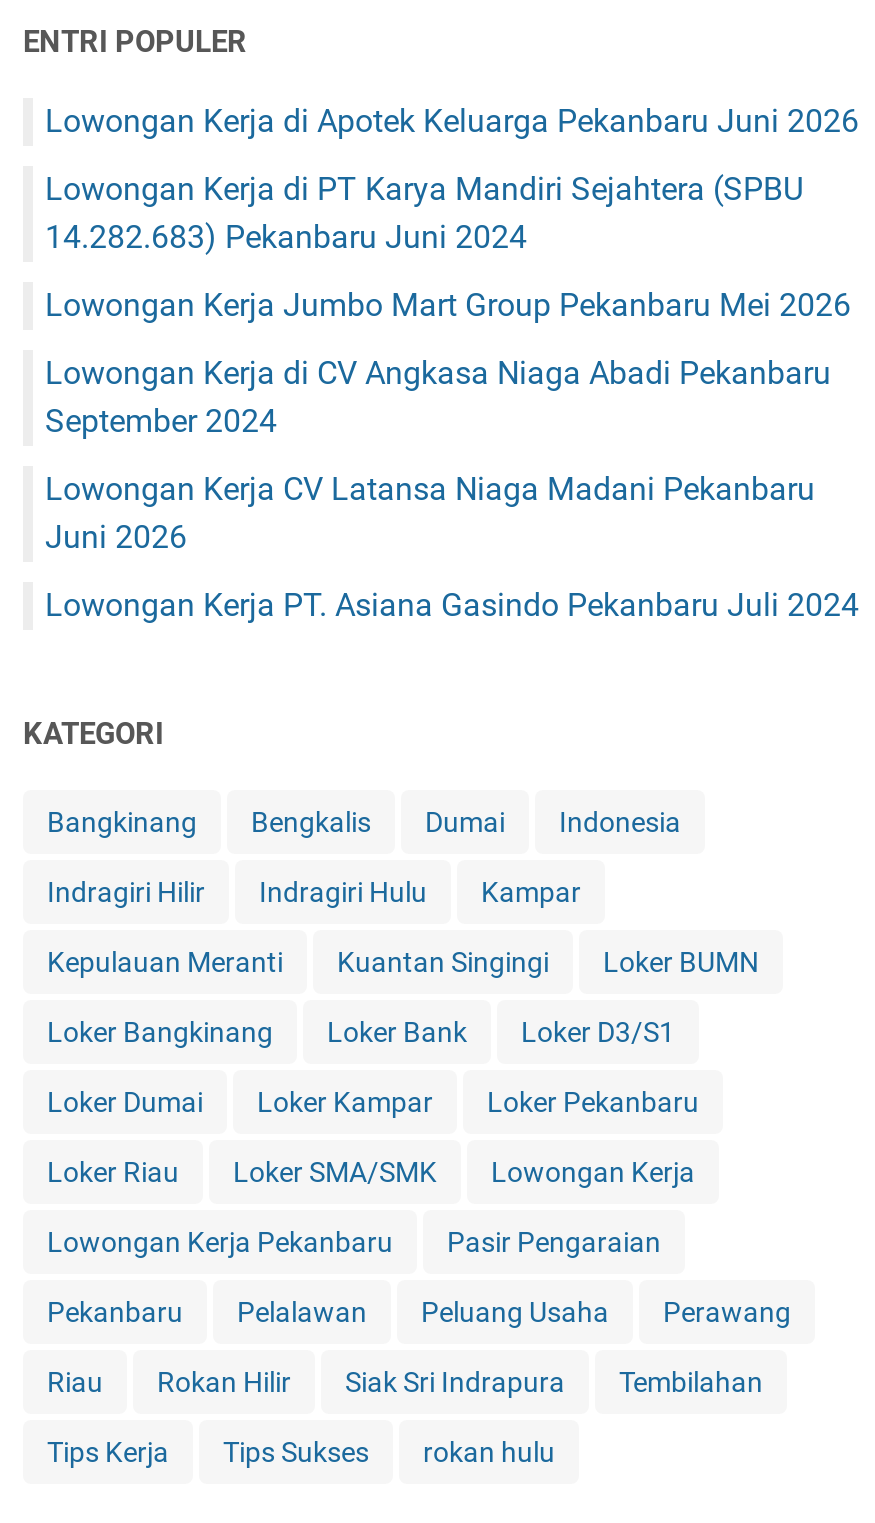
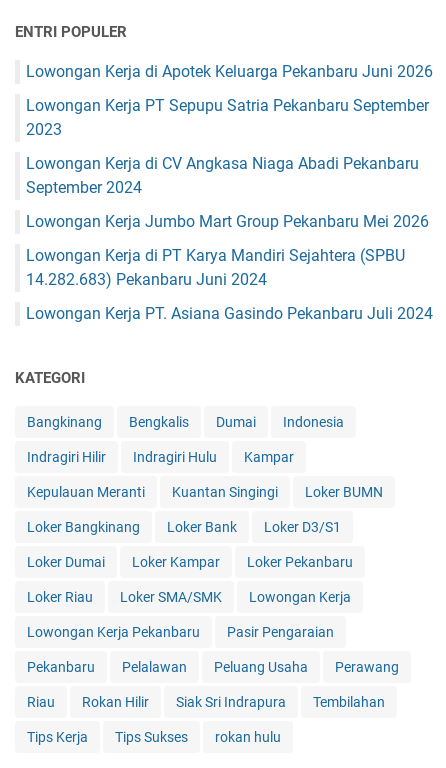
+ Lowongan Kerja PT Sepupu Satria Pekanbaru September
+ 2023

moved down: Lowongan Kerja Jumbo Mart Group Pekanbaru Mei 2026 | Lowongan Kerja di PT Karya Mandiri Sejahtera (SPBU | 14.282.683) Pekanbaru Juni 2024

moved up: Lowongan Kerja di CV Angkasa Niaga Abadi Pekanbaru | September 2024

- Lowongan Kerja CV Latansa Niaga Madani Pekanbaru
- Juni 2026
